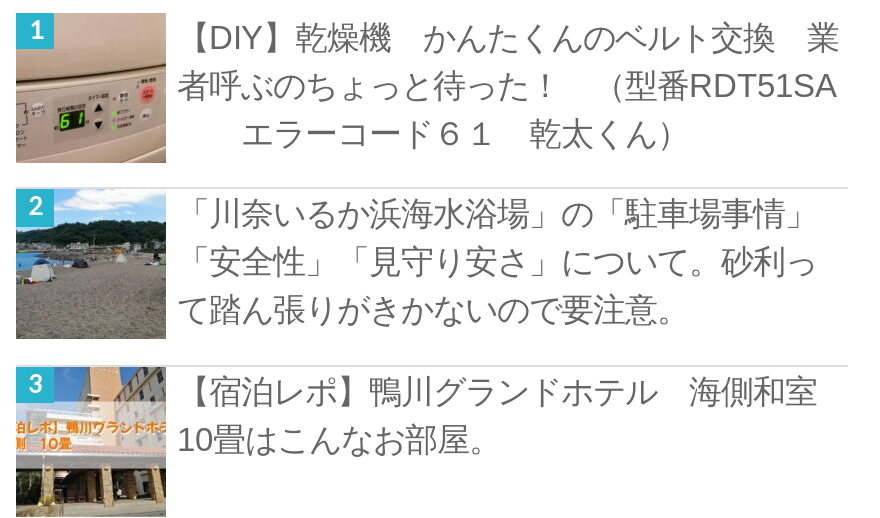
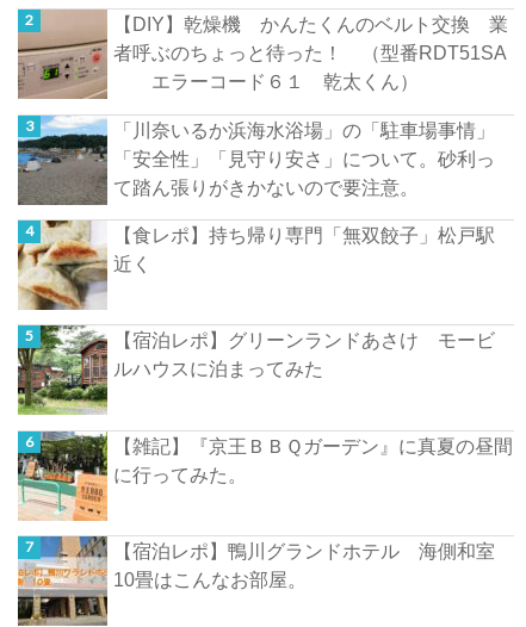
+ [image]
+ 【食レポ】持ち帰り専門「無双餃子」松戸駅
+ 近く

+ [image]
+ 【雑記】『京王ＢＢＱガーデン』に真夏の昼間
+ に行ってみた。

+ [image]
+ 【宿泊レポ】グリーンランドあさけ モービ
+ ルハウスに泊まってみた
